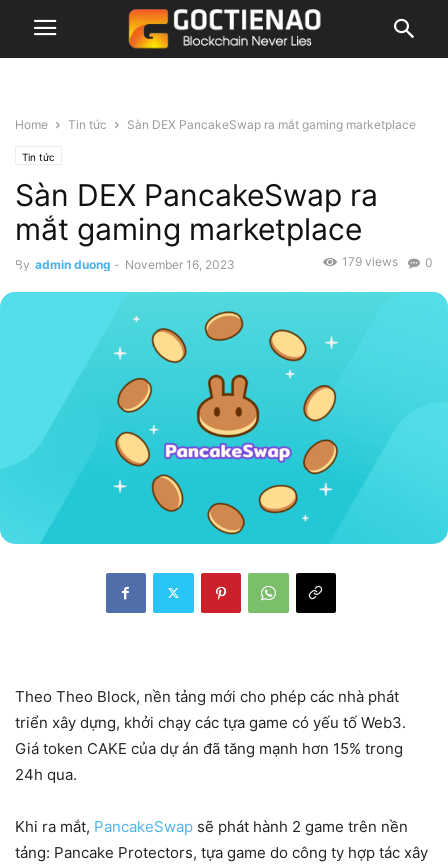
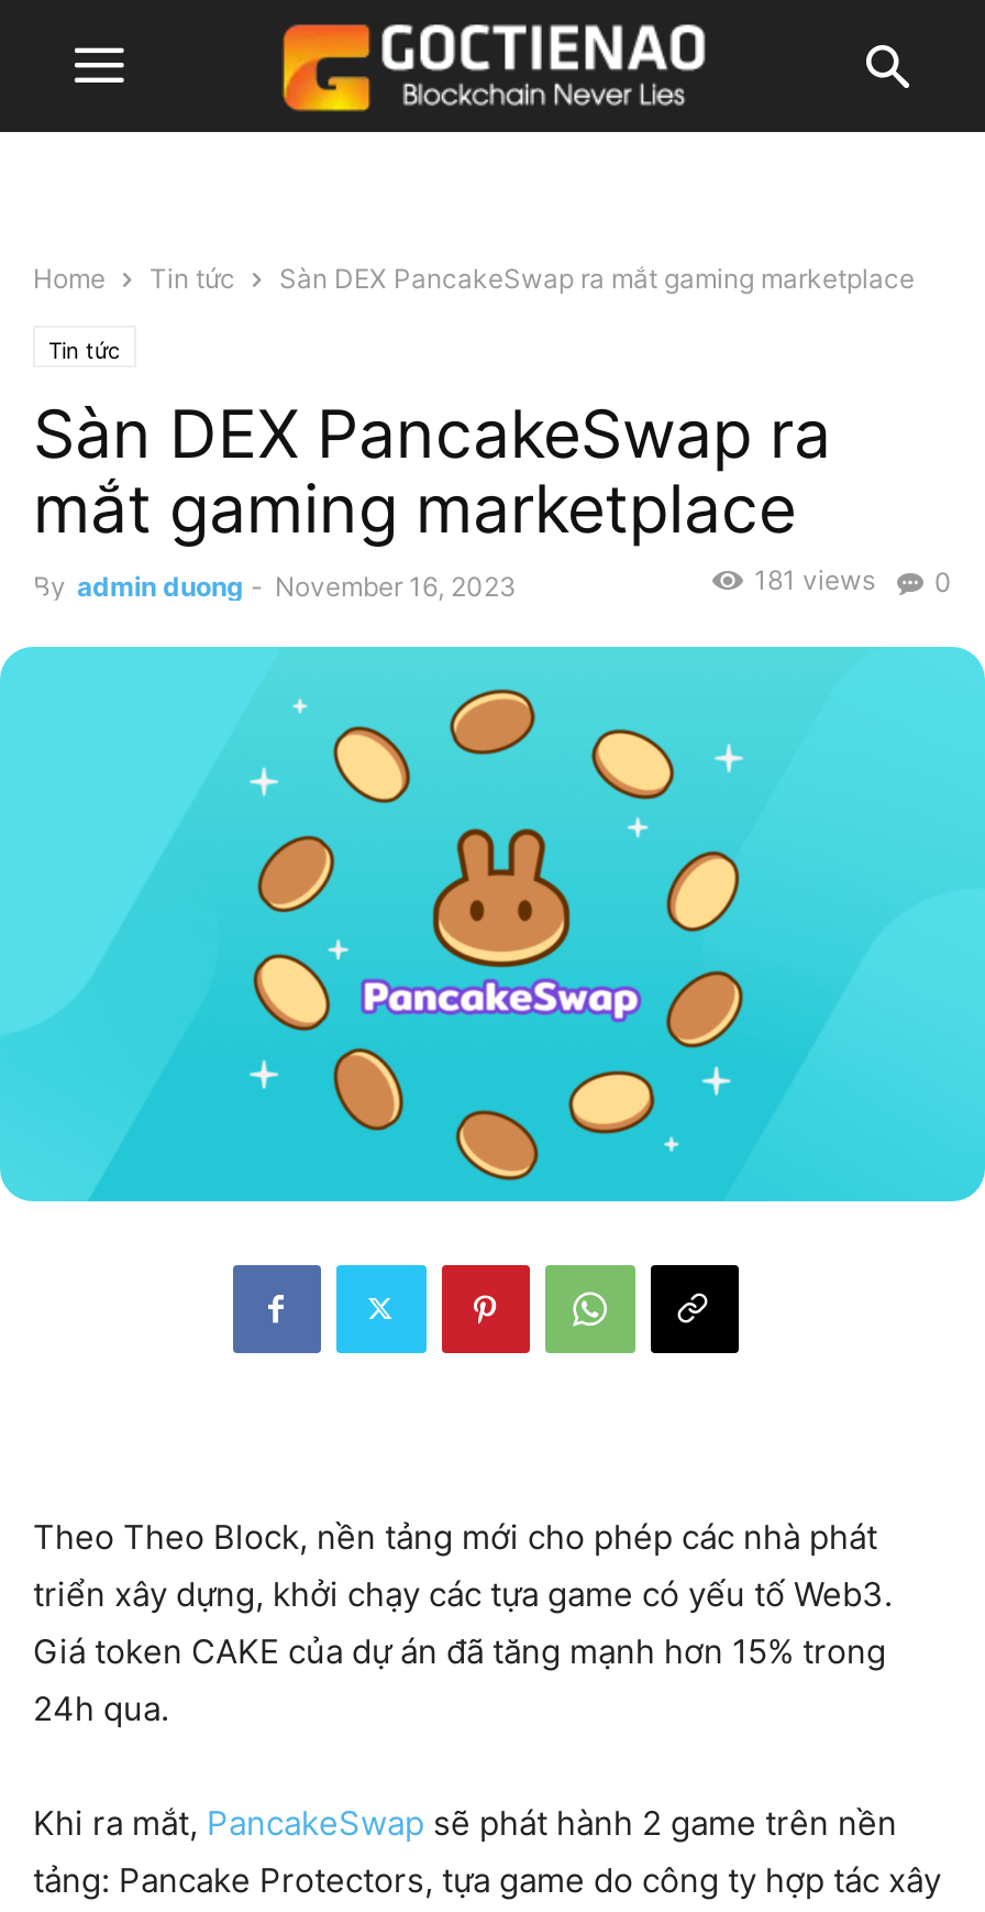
- 179 views 0
+ 181 views 0
